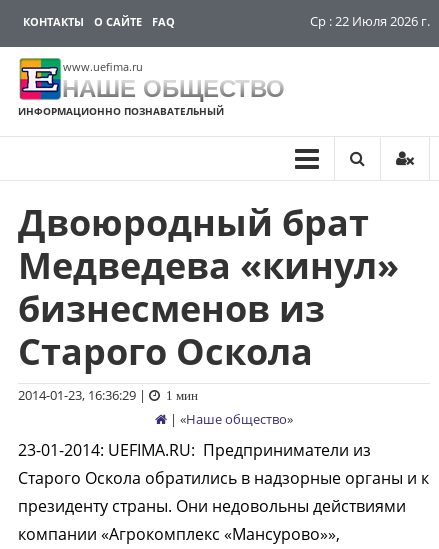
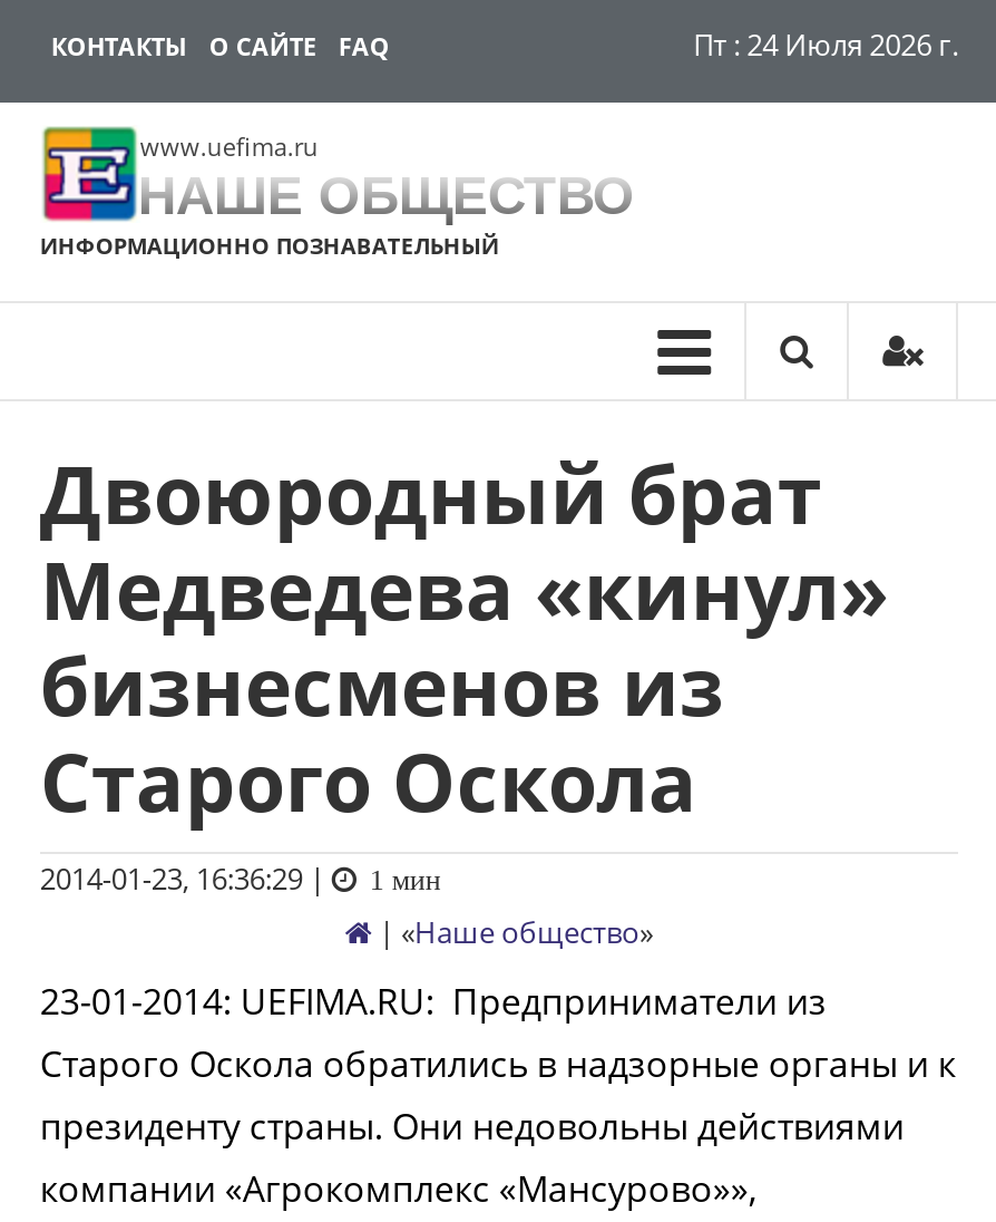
- Ср : 22 Июля 2026 г.
+ Пт : 24 Июля 2026 г.
